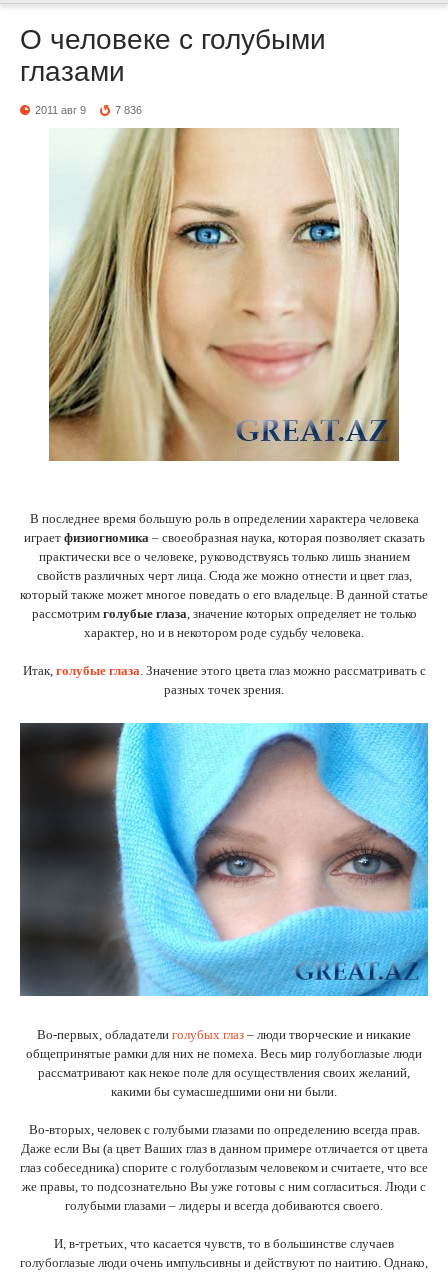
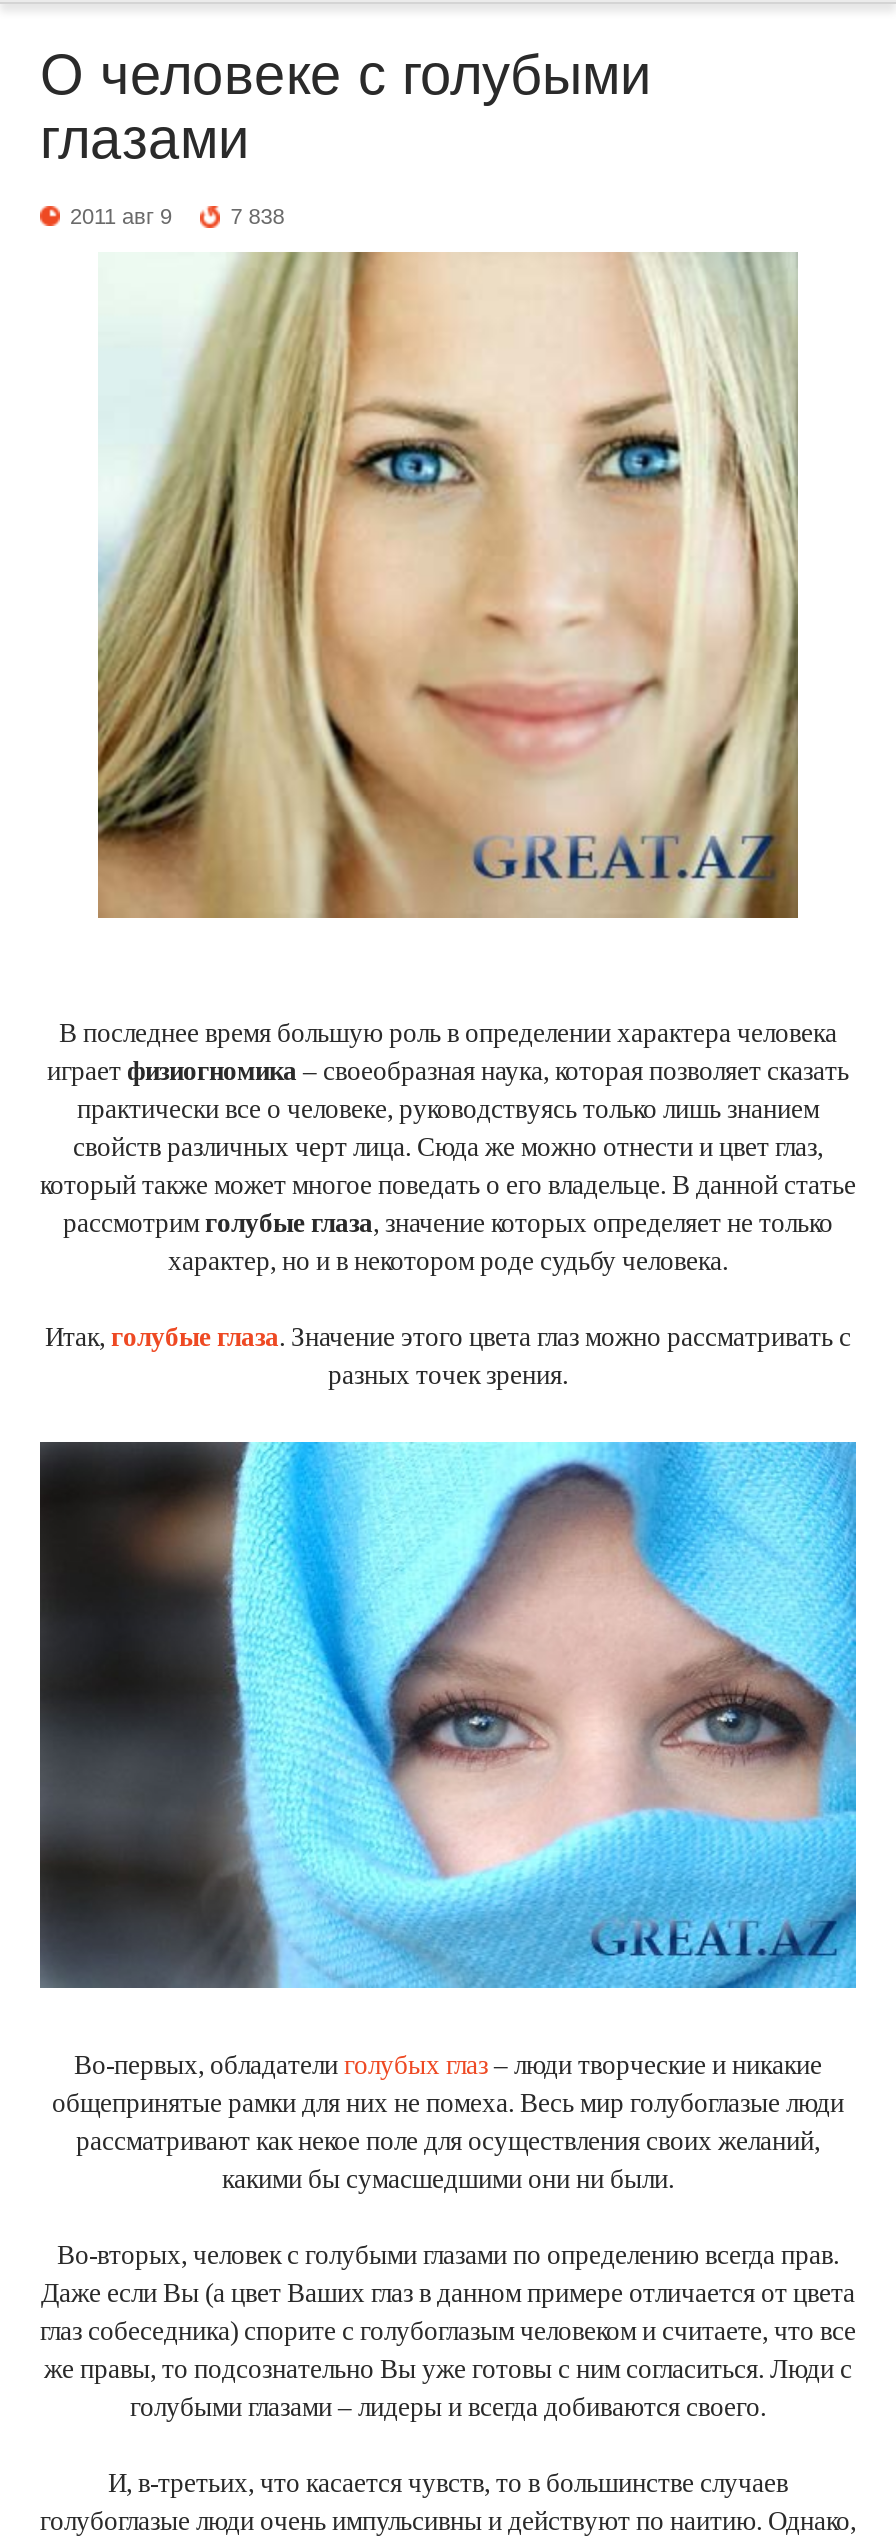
- 7 836
+ 7 838
